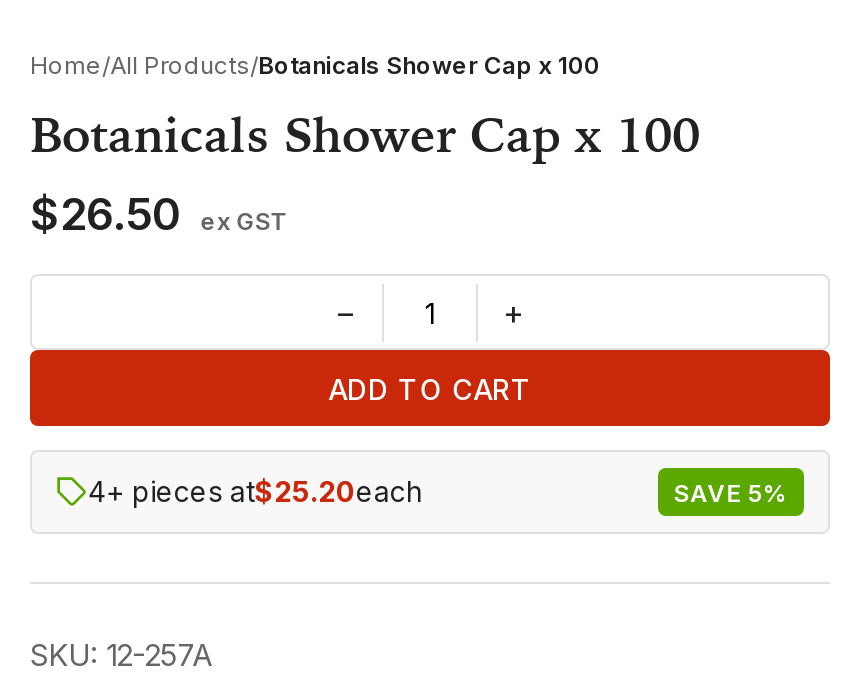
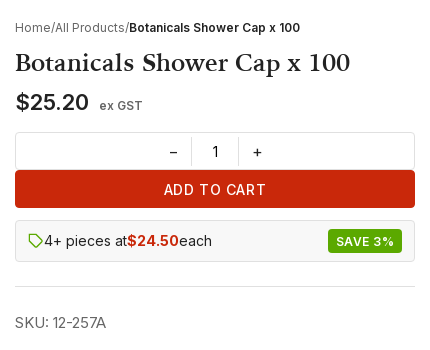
- $26.50 ex GST
+ $25.20 ex GST

- 4+ pieces at$25.20each
+ 4+ pieces at$24.50each

- SAVE 5%
+ SAVE 3%
